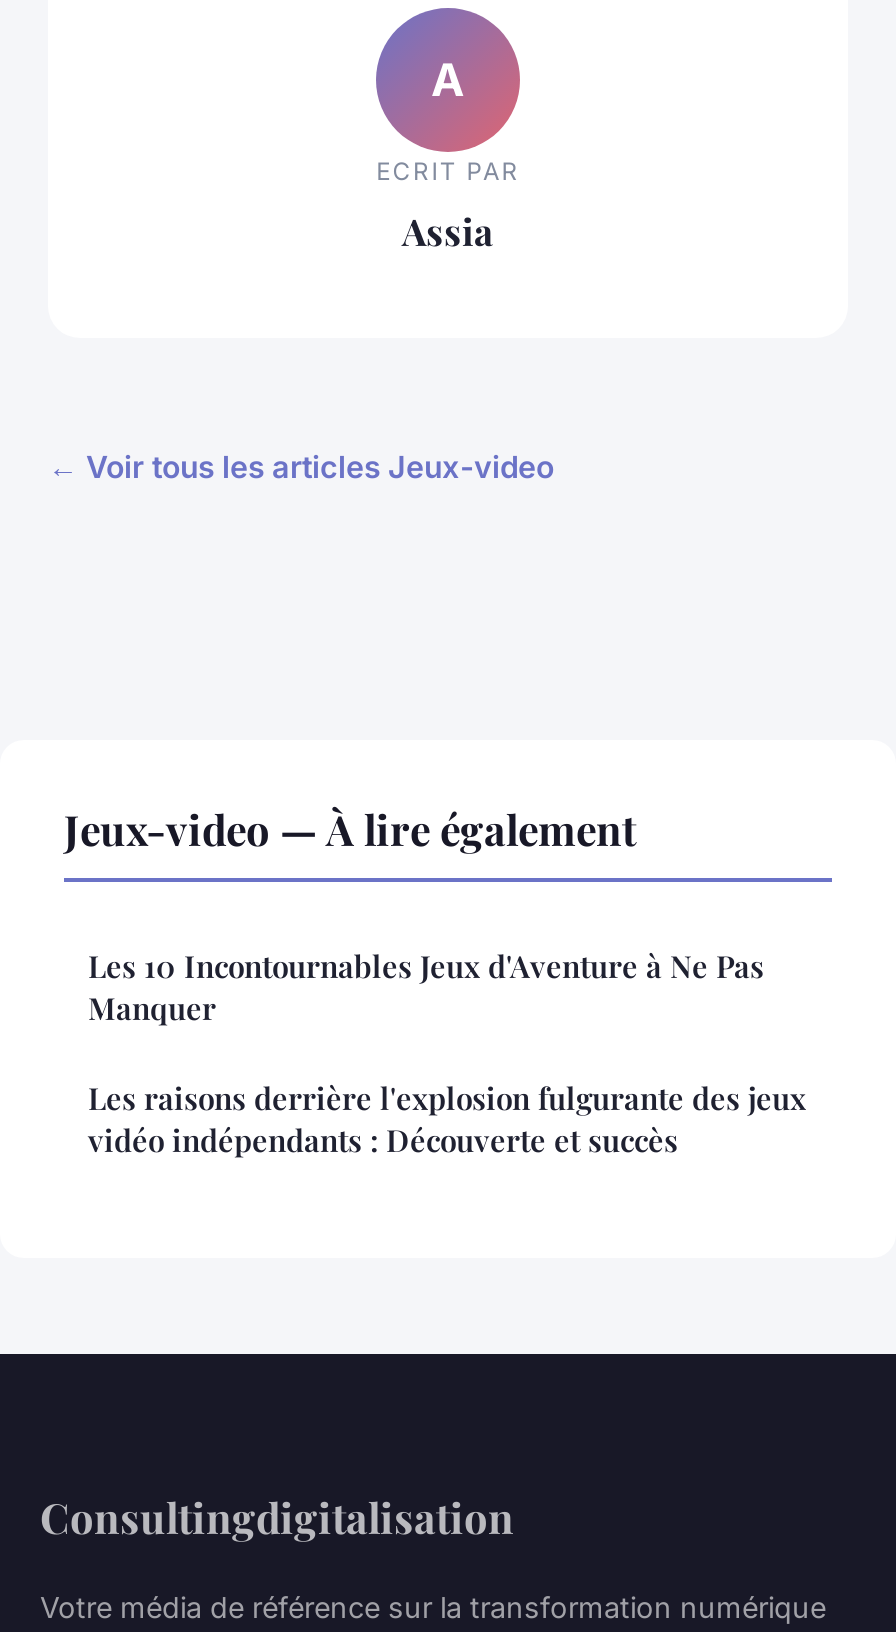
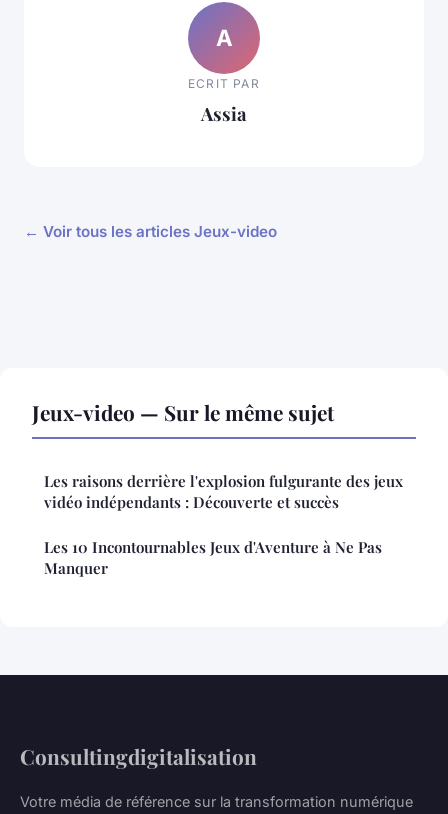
- Jeux-video — À lire également
+ Jeux-video — Sur le même sujet

moved down: Les 10 Incontournables Jeux d'Aventure à Ne Pas | Manquer

moved up: Les raisons derrière l'explosion fulgurante des jeux | vidéo indépendants : Découverte et succès
